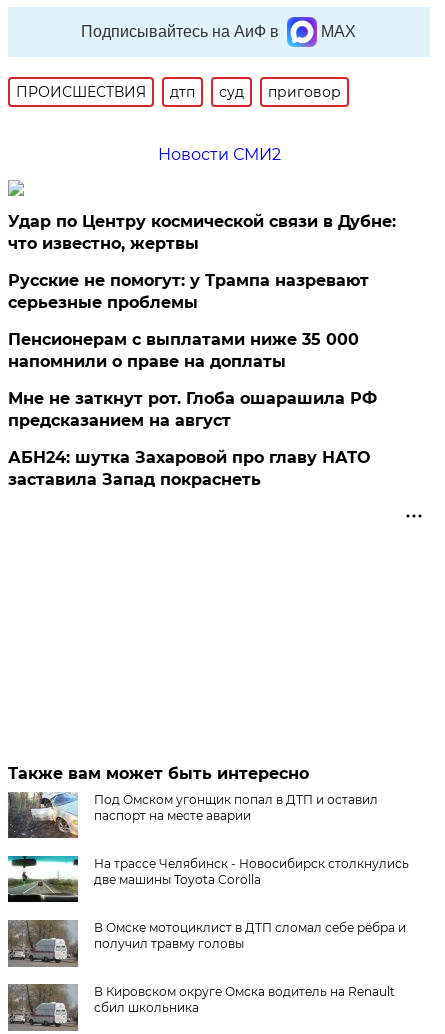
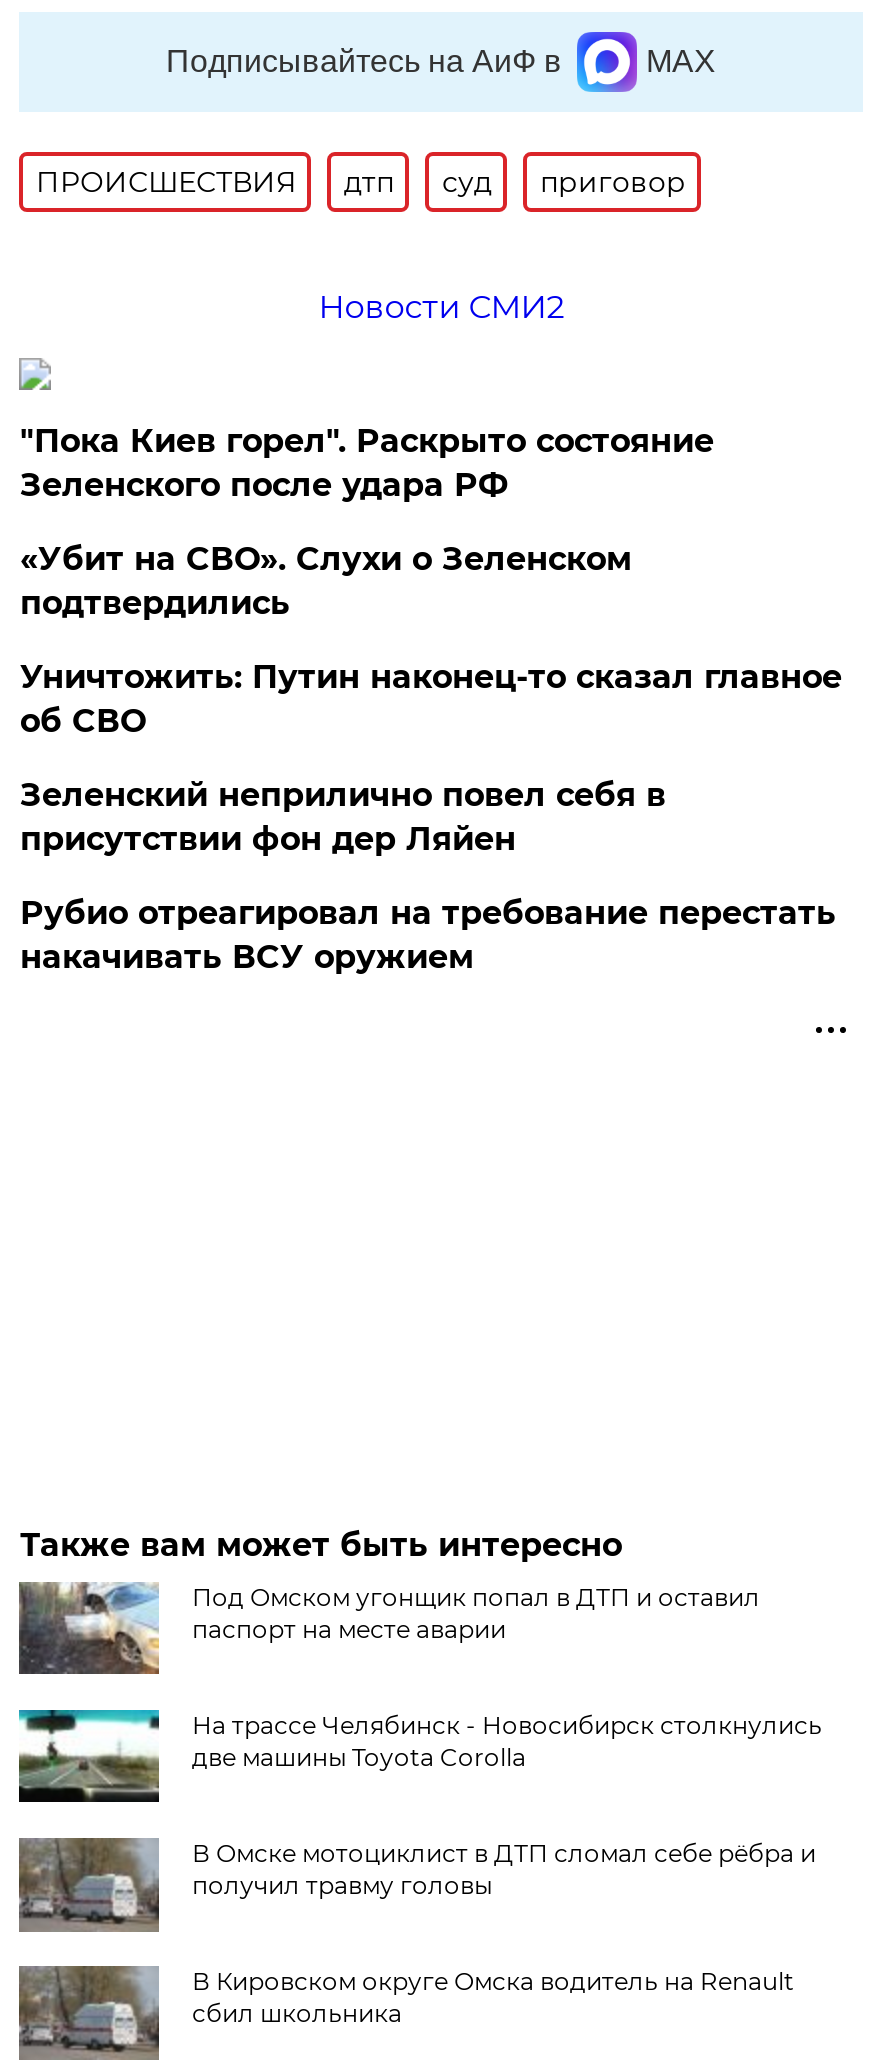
- Удар по Центру космической связи в Дубне:
- что известно, жертвы
+ "Пока Киев горел". Раскрыто состояние
+ Зеленского после удара РФ

- Русские не помогут: у Трампа назревают
- серьезные проблемы
+ «Убит на СВО». Слухи о Зеленском
+ подтвердились

- Пенсионерам с выплатами ниже 35 000
- напомнили о праве на доплаты
+ Уничтожить: Путин наконец-то сказал главное
+ об СВО

- Мне не заткнут рот. Глоба ошарашила РФ
- предсказанием на август
+ Зеленский неприлично повел cебя в
+ присутствии фон дер Ляйен

- АБН24: шутка Захаровой про главу НАТО
- заставила Запад покраснеть
+ Рубио отреагировал на требование перестать
+ накачивать ВСУ оружием
